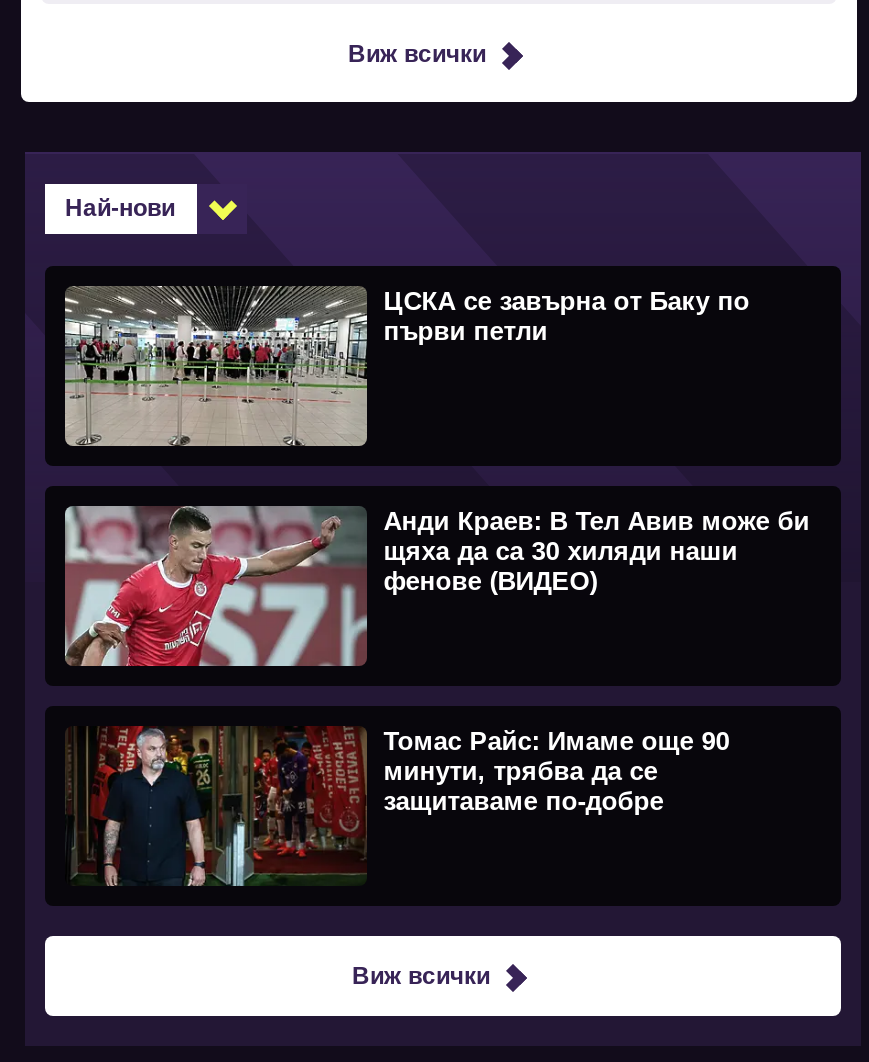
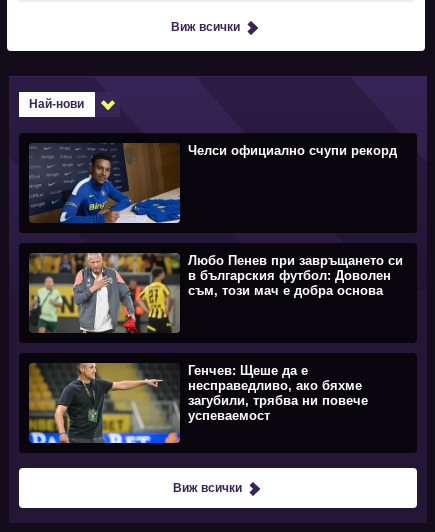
- [image]
- ЦСКА се завърна от Баку по
- първи петли
+ [image]
+ Челси официално счупи рекорд

- [image]
- Анди Краев: В Тел Авив може би
- щяха да са 30 хиляди наши
- фенове (ВИДЕО)
+ [image]
+ Любо Пенев при завръщането си
+ в българския футбол: Доволен
+ съм, този мач е добра основа

- [image]
- Томас Райс: Имаме още 90
- минути, трябва да се
- защитаваме по-добре
+ [image]
+ Генчев: Щеше да е
+ несправедливо, ако бяхме
+ загубили, трябва ни повече
+ успеваемост
